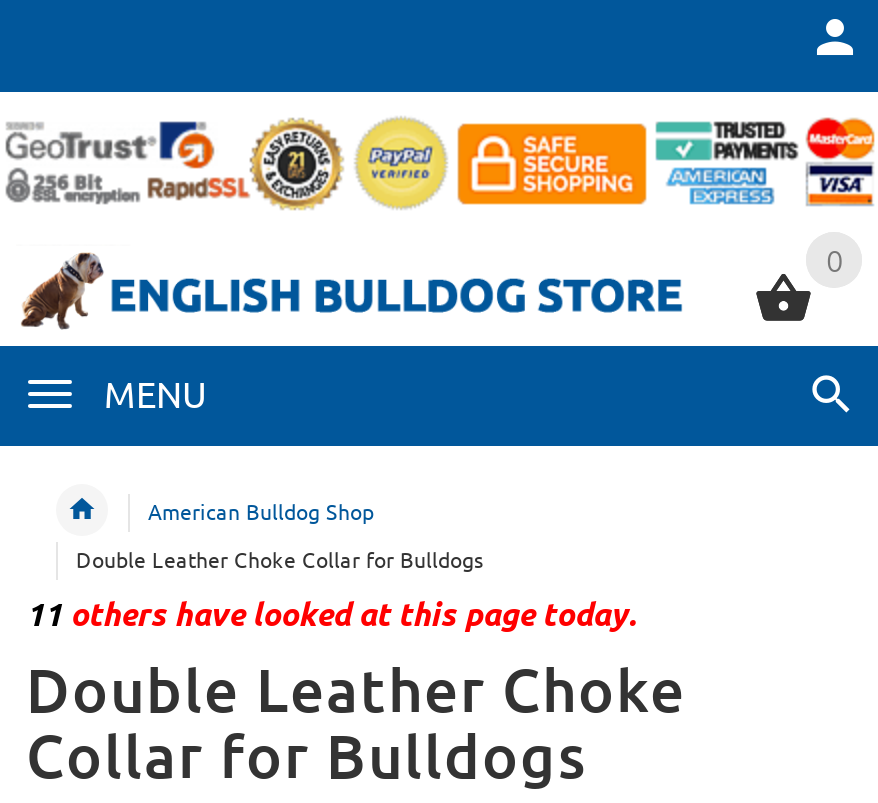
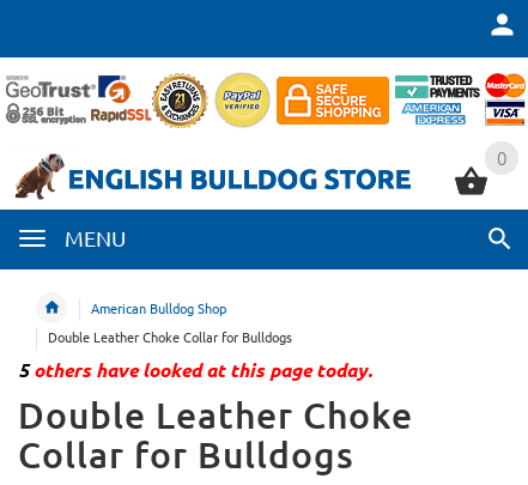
- 11 others have looked at this page today.
+ 5 others have looked at this page today.
